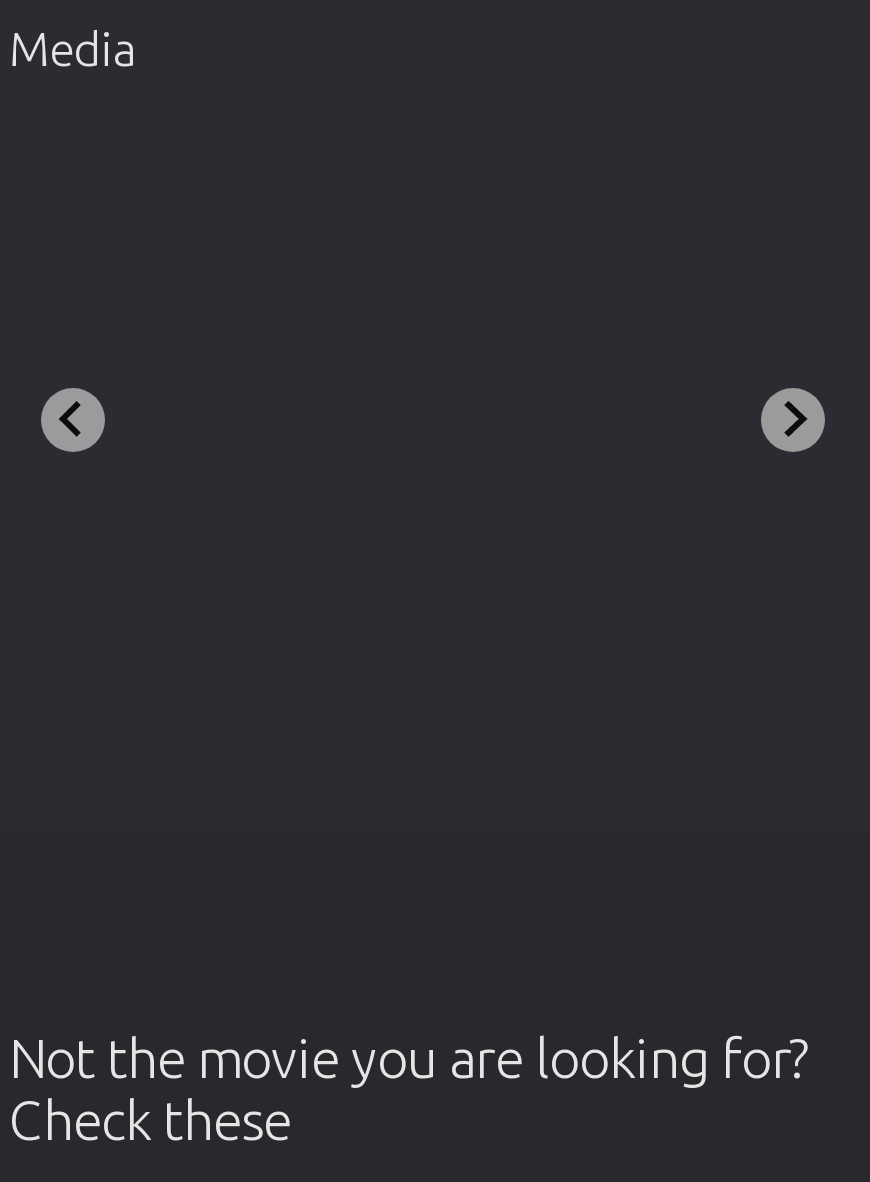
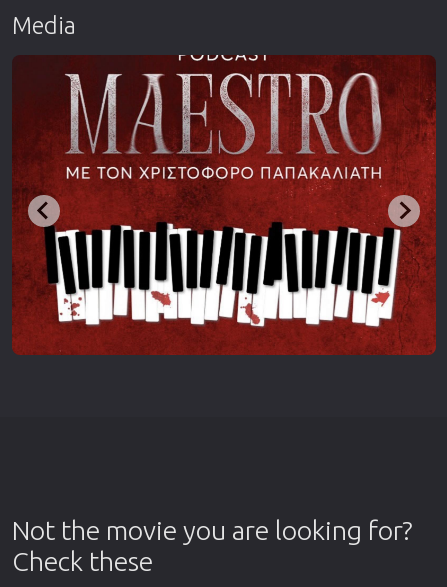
+ [image]
